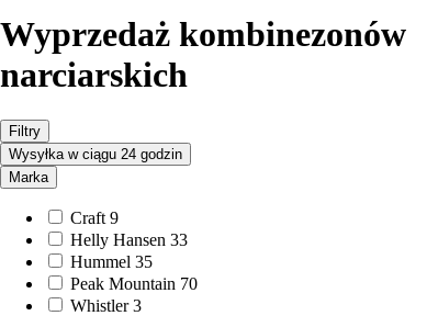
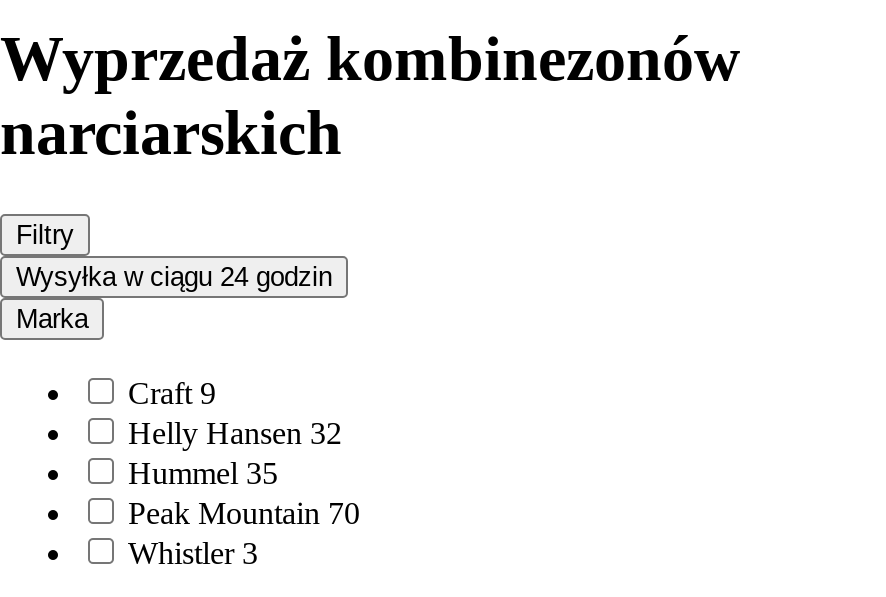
- Helly Hansen 33
+ Helly Hansen 32
